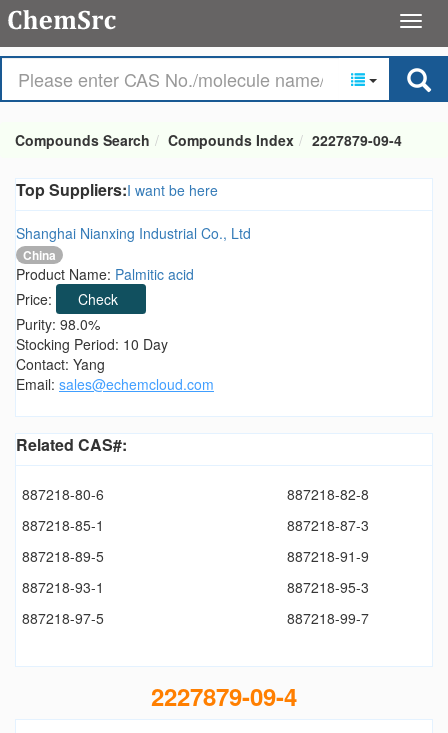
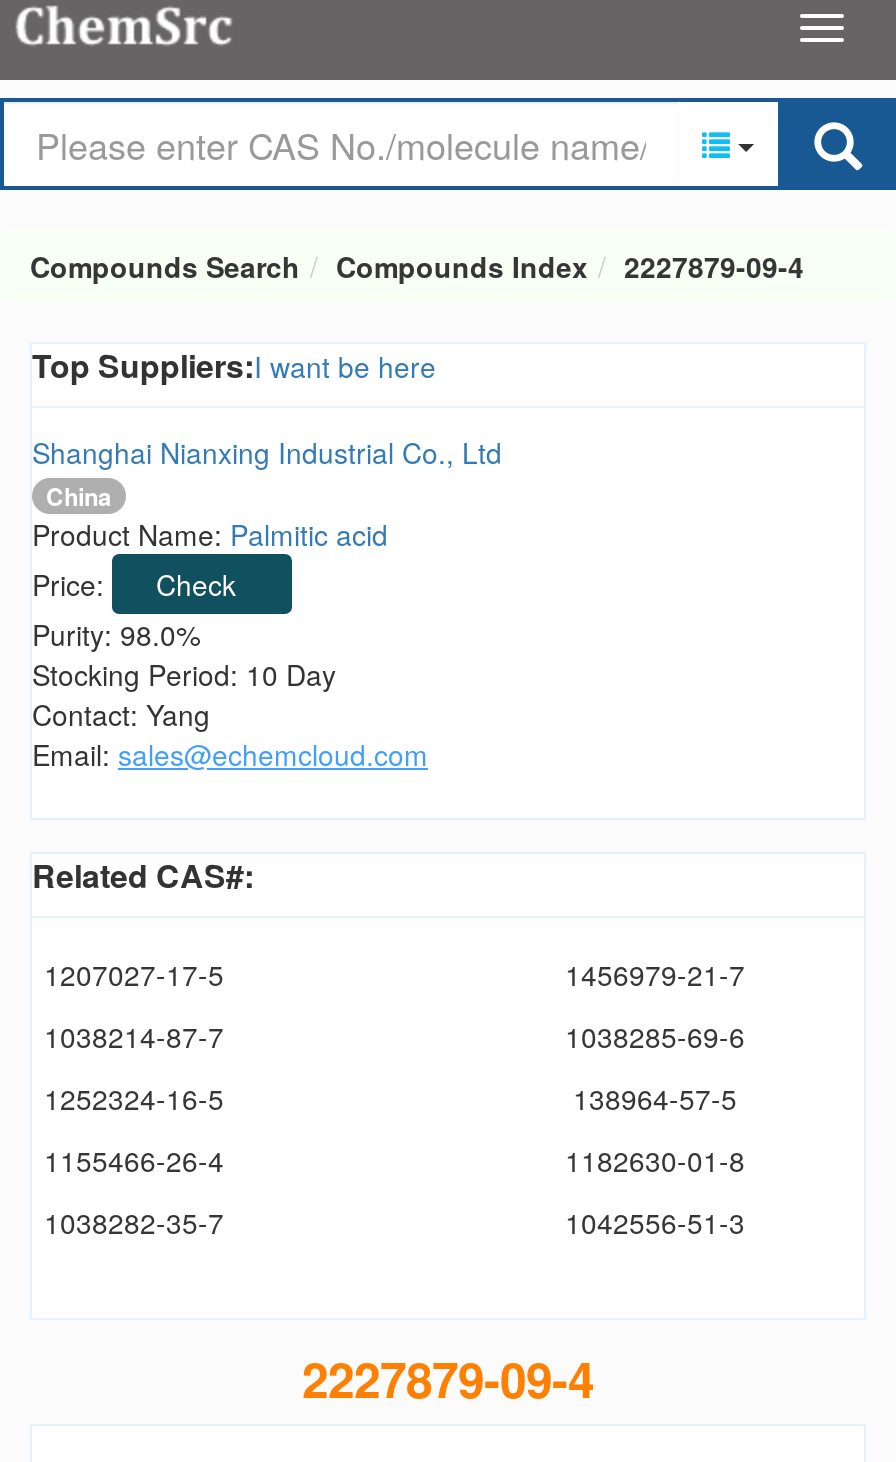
- 887218-80-6
+ 1207027-17-5

- 887218-82-8
+ 1456979-21-7

- 887218-85-1
+ 1038214-87-7

- 887218-87-3
+ 1038285-69-6

- 887218-89-5
+ 1252324-16-5

- 887218-91-9
+ 138964-57-5

- 887218-93-1
+ 1155466-26-4

- 887218-95-3
+ 1182630-01-8

- 887218-97-5
+ 1038282-35-7

- 887218-99-7
+ 1042556-51-3
